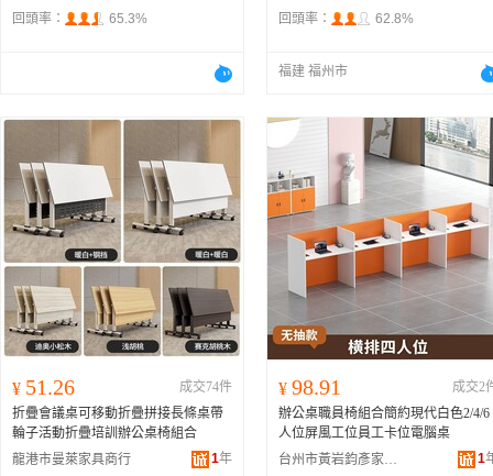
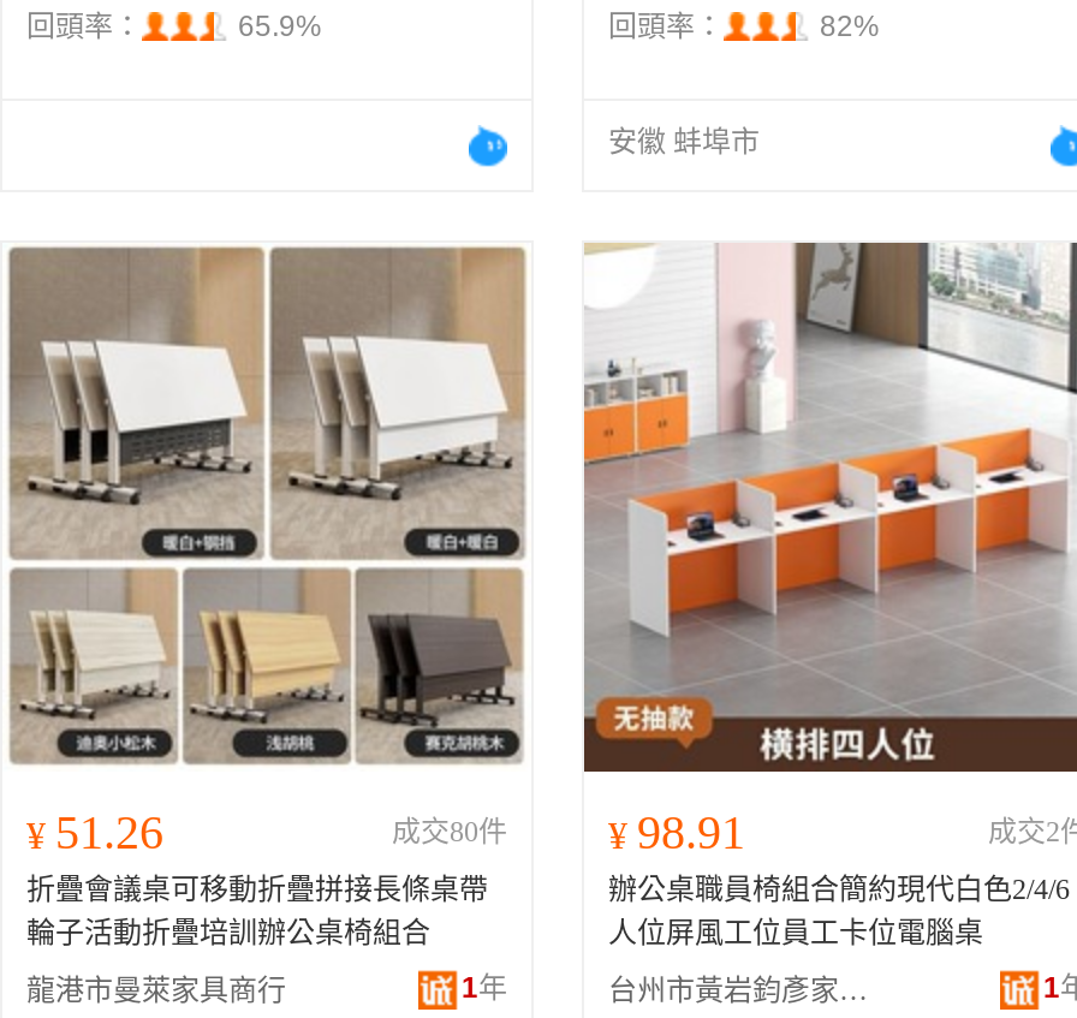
- 65.3%
+ 65.9%

- 62.8%
+ 82%

- 福建 福州市
+ 安徽 蚌埠市

- 成交74件
+ 成交80件
